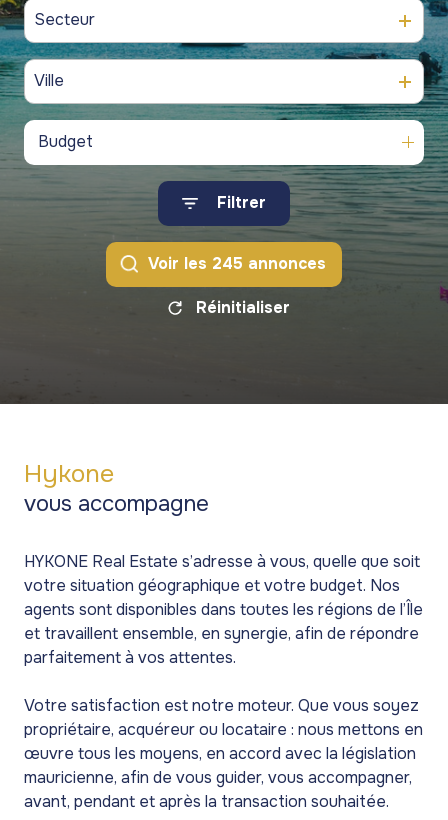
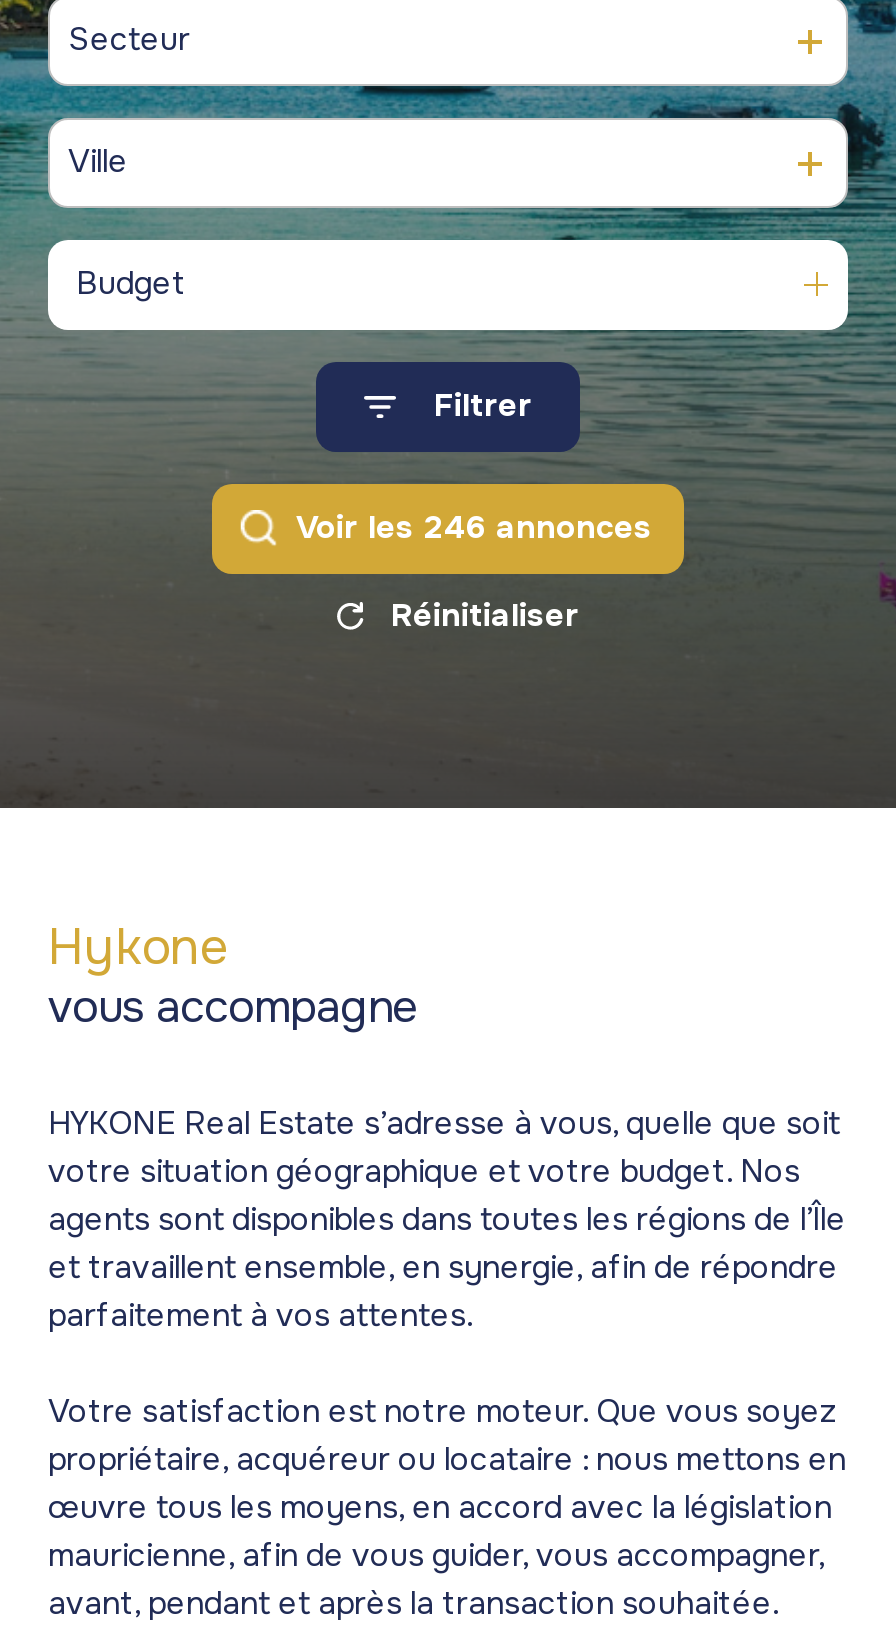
- Voir les 245 annonces
+ Voir les 246 annonces
